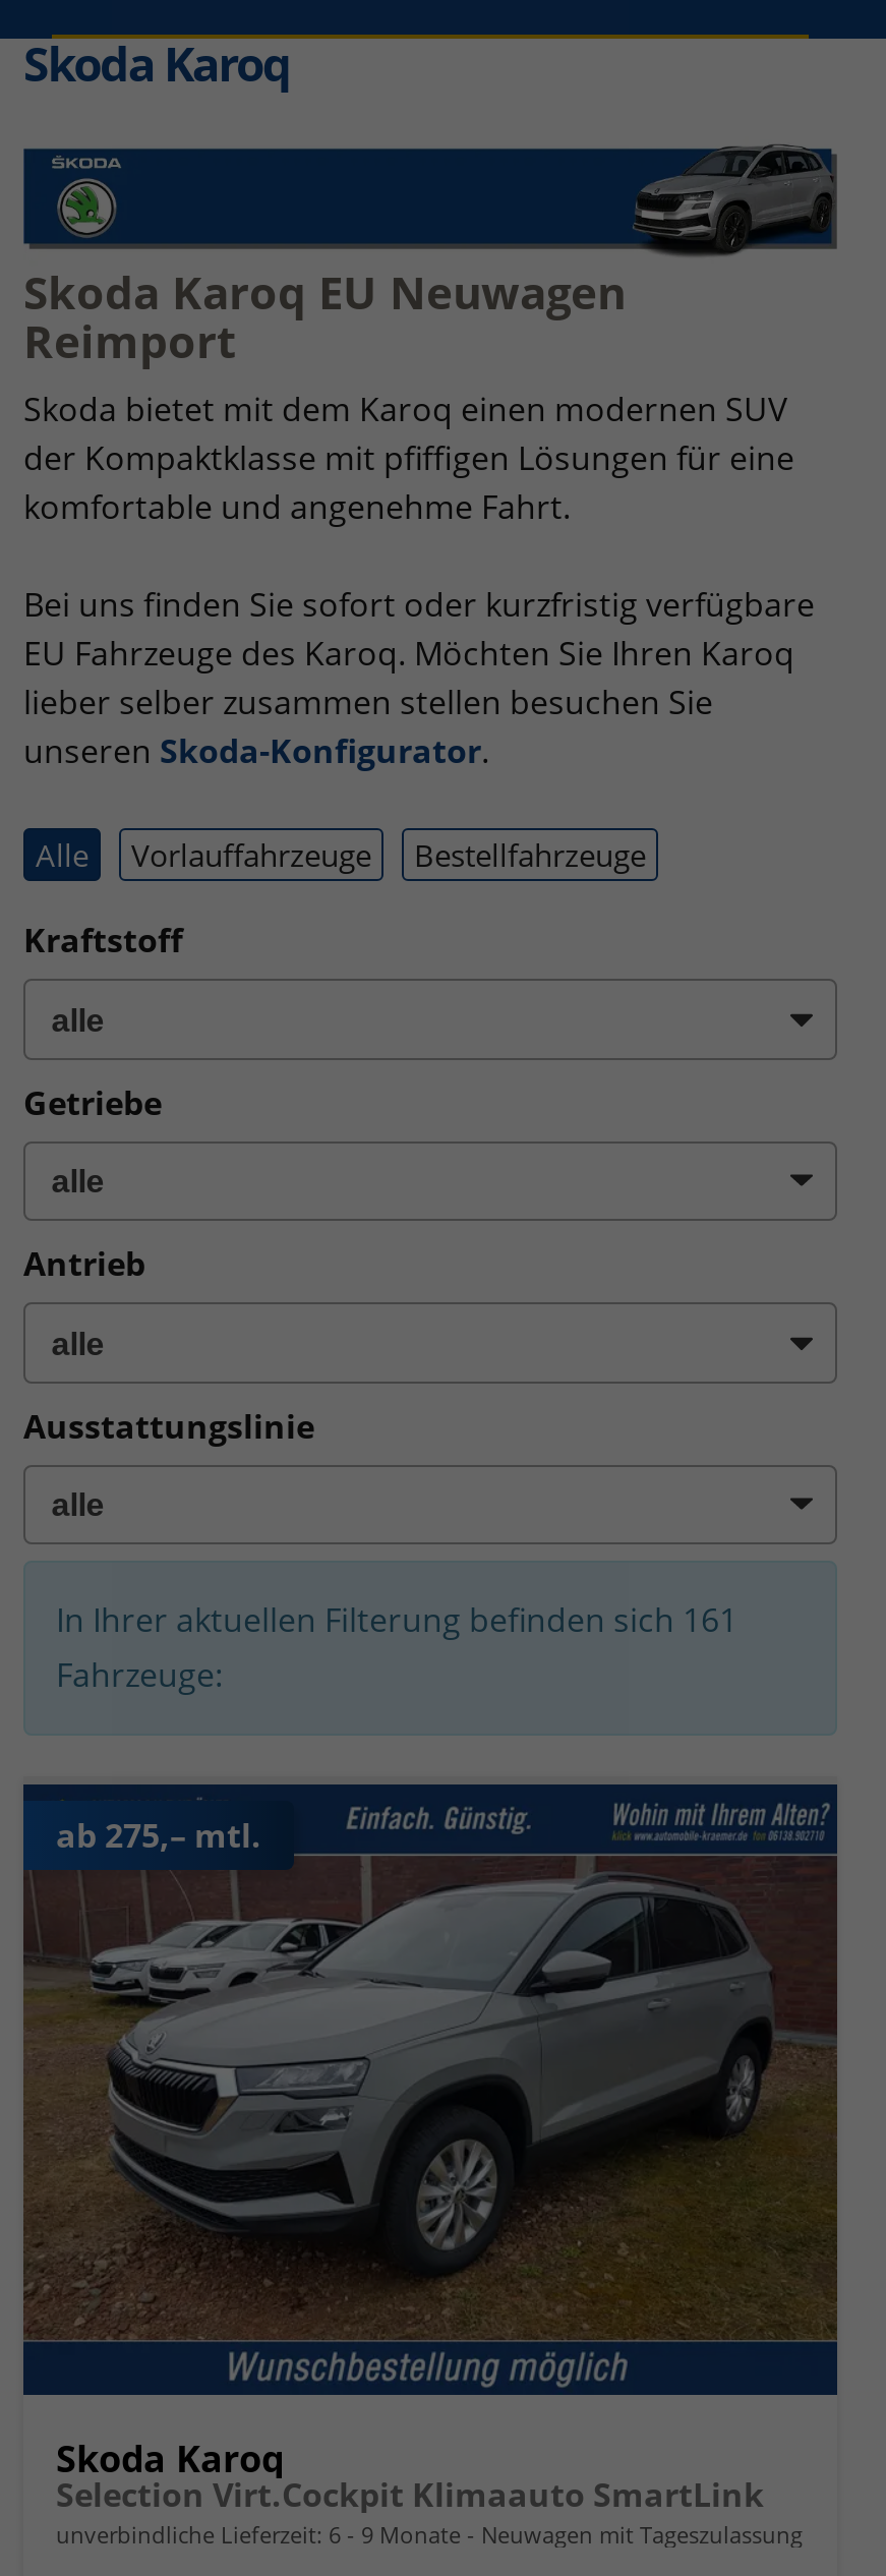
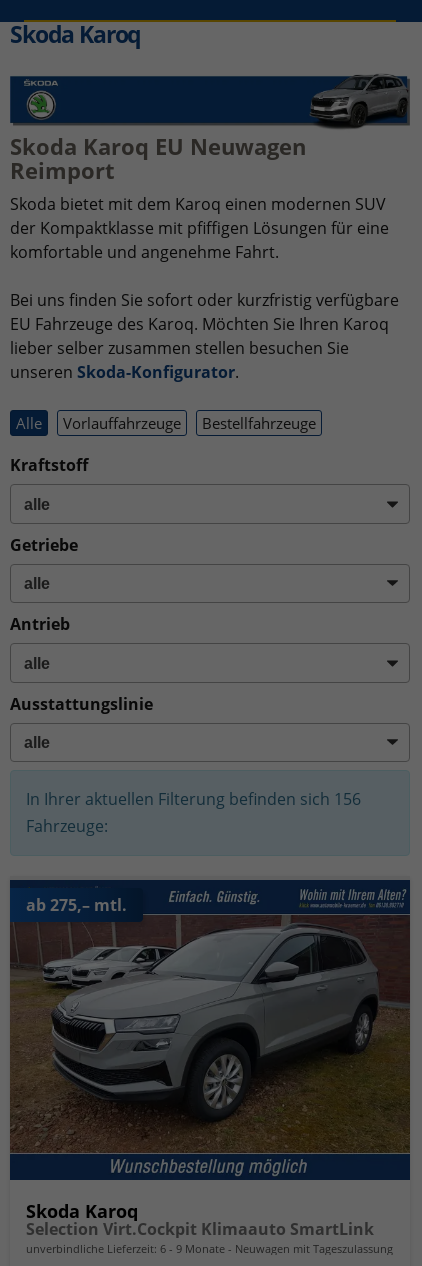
- In Ihrer aktuellen Filterung befinden sich 161
+ In Ihrer aktuellen Filterung befinden sich 156
